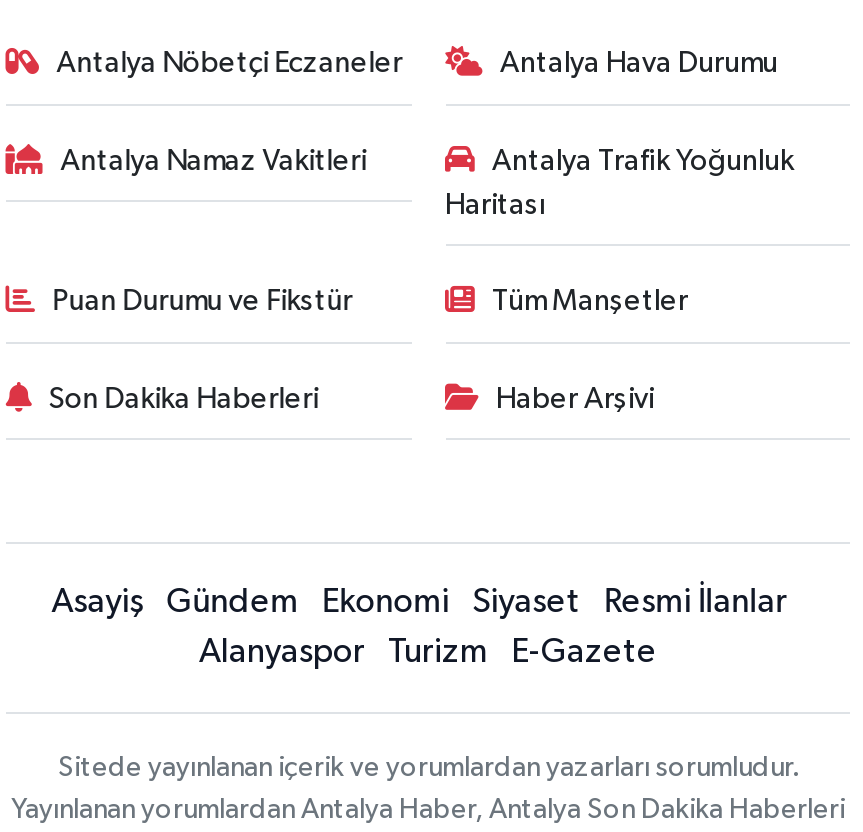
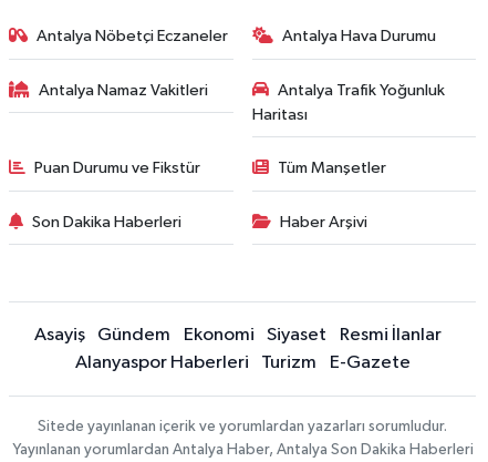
- Alanyaspor
+ Alanyaspor Haberleri
